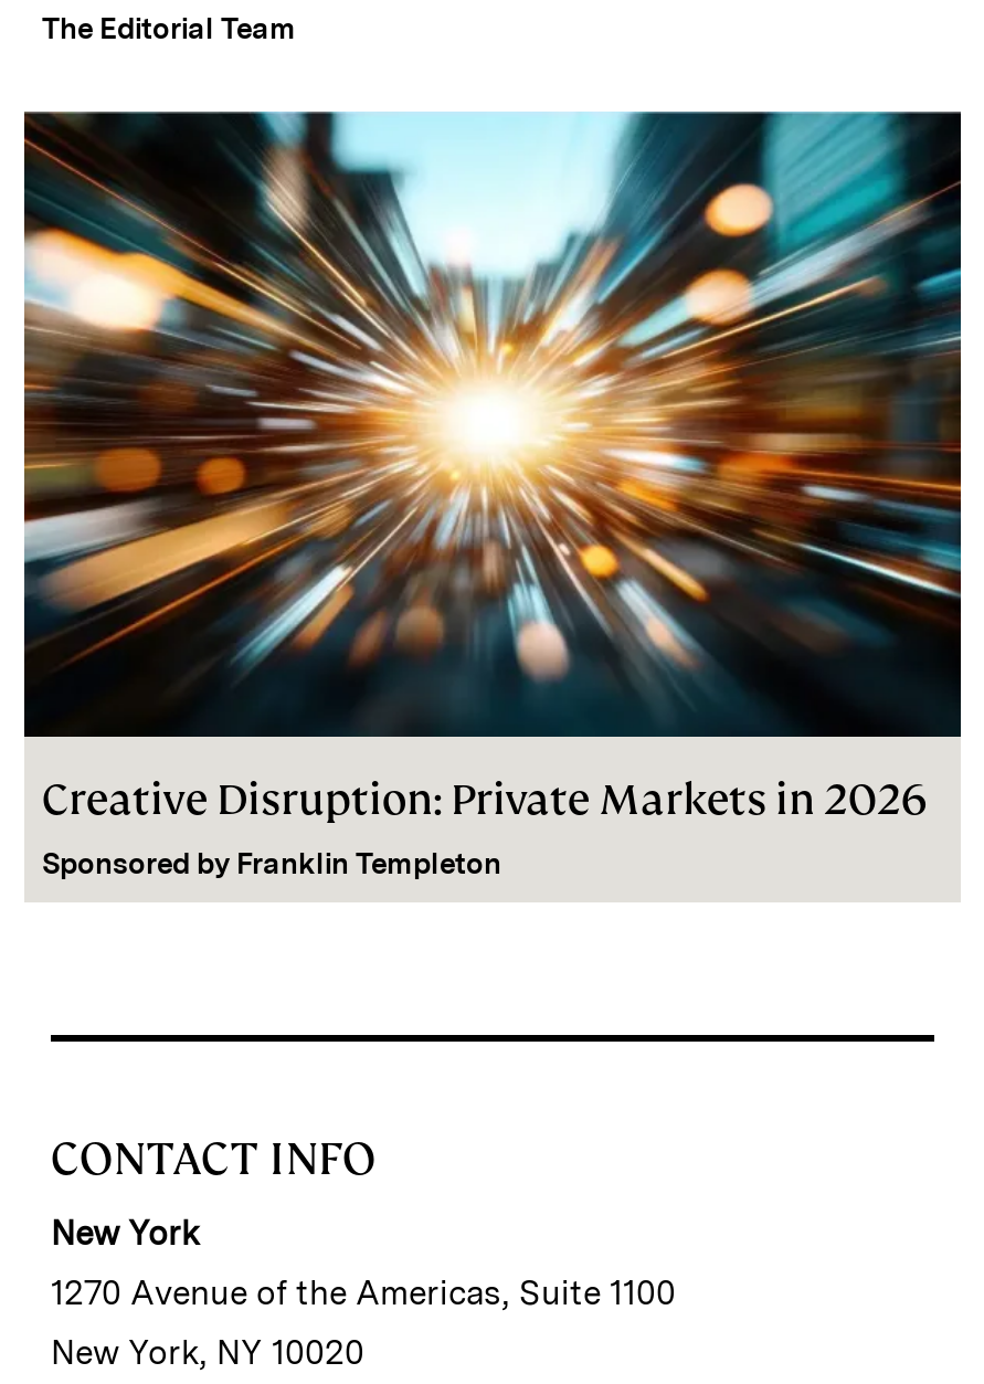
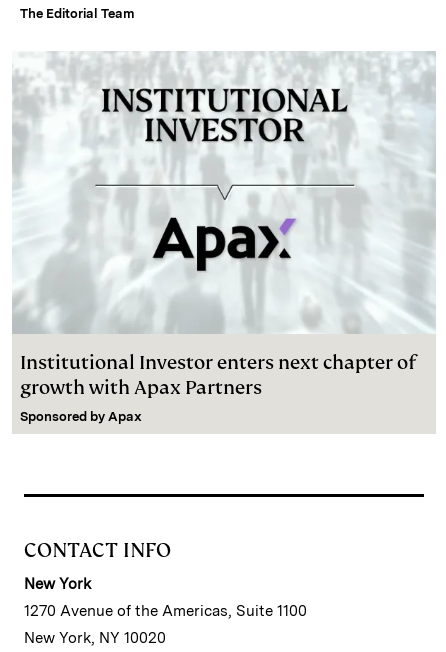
- [image]
- Creative Disruption: Private Markets in 2026
- Sponsored by Franklin Templeton
+ [image]
+ Institutional Investor enters next chapter of
+ growth with Apax Partners
+ Sponsored by Apax
